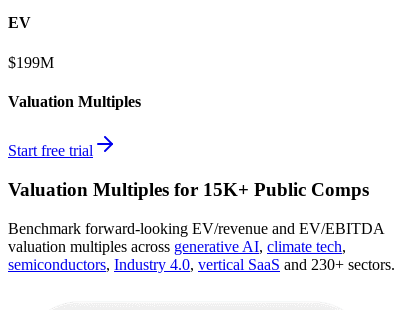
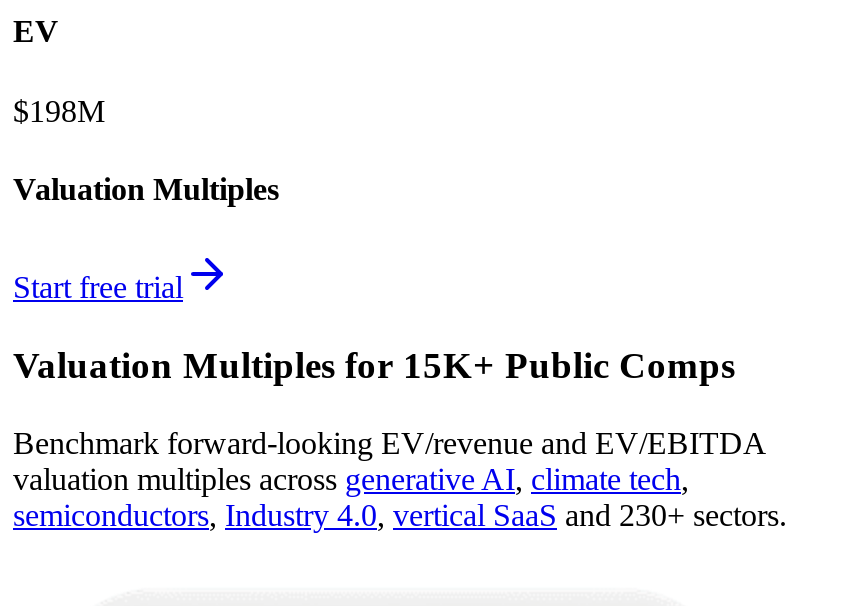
- $199M
+ $198M
